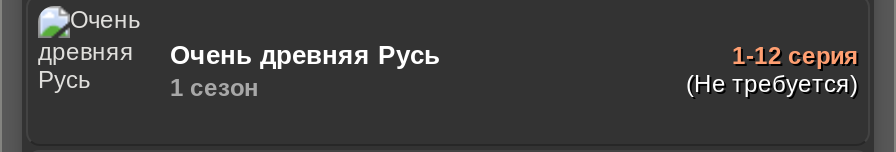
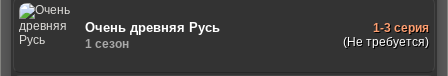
- 1-12 серия
+ 1-3 серия
